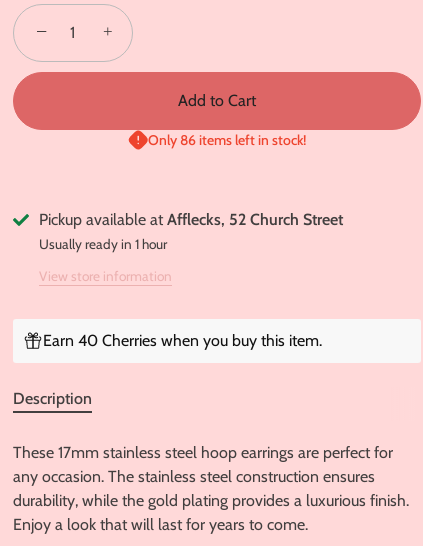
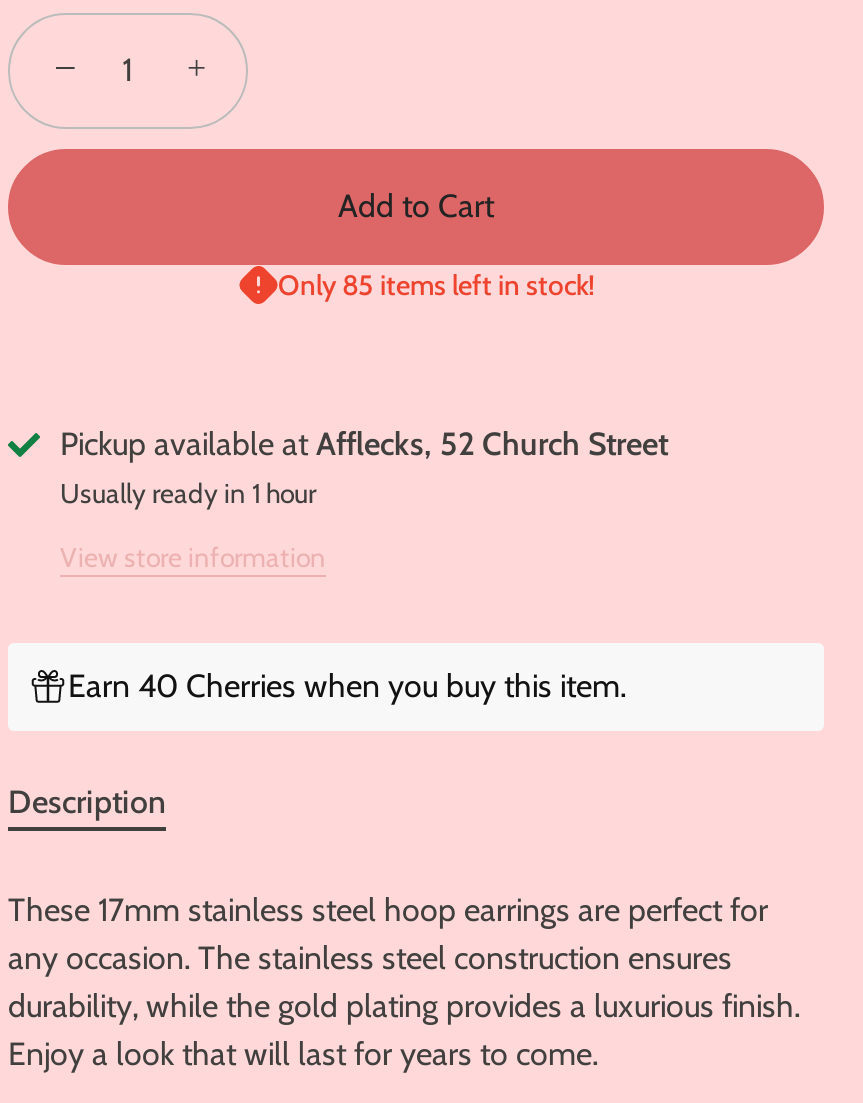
- Only 86 items left in stock!
+ Only 85 items left in stock!
